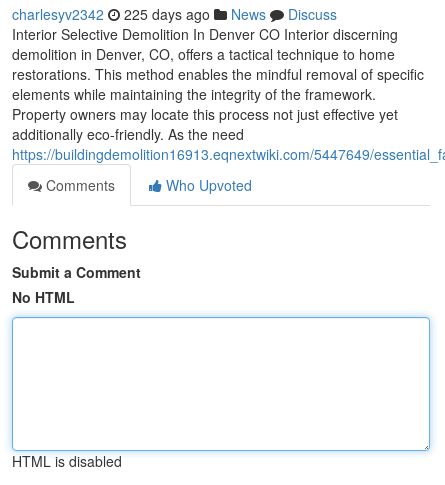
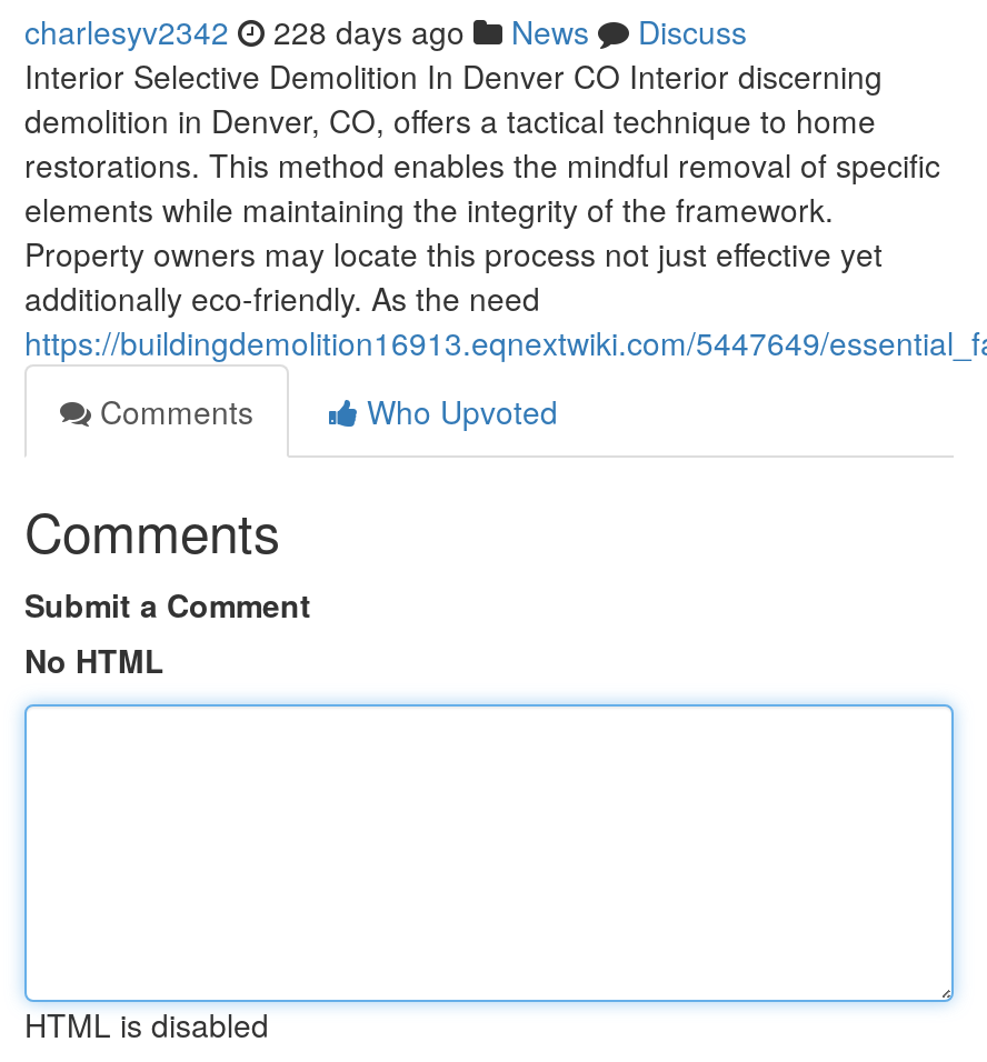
- charlesyv2342 225 days ago News Discuss
+ charlesyv2342 228 days ago News Discuss
